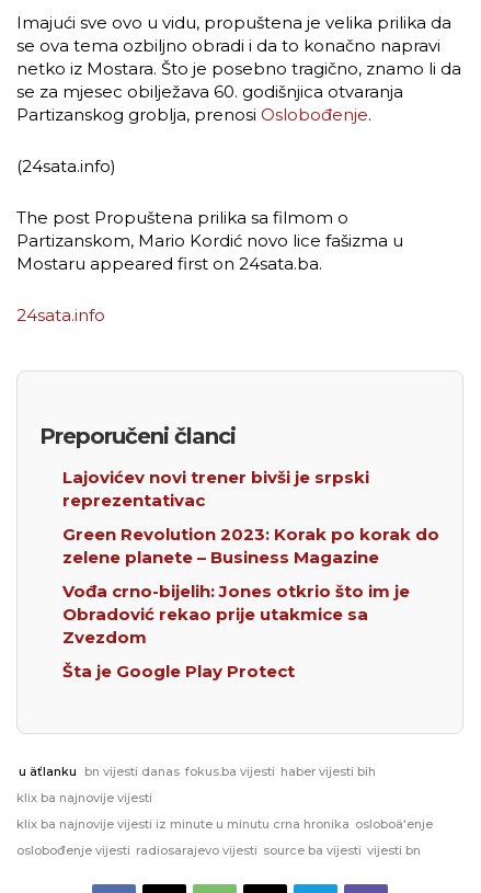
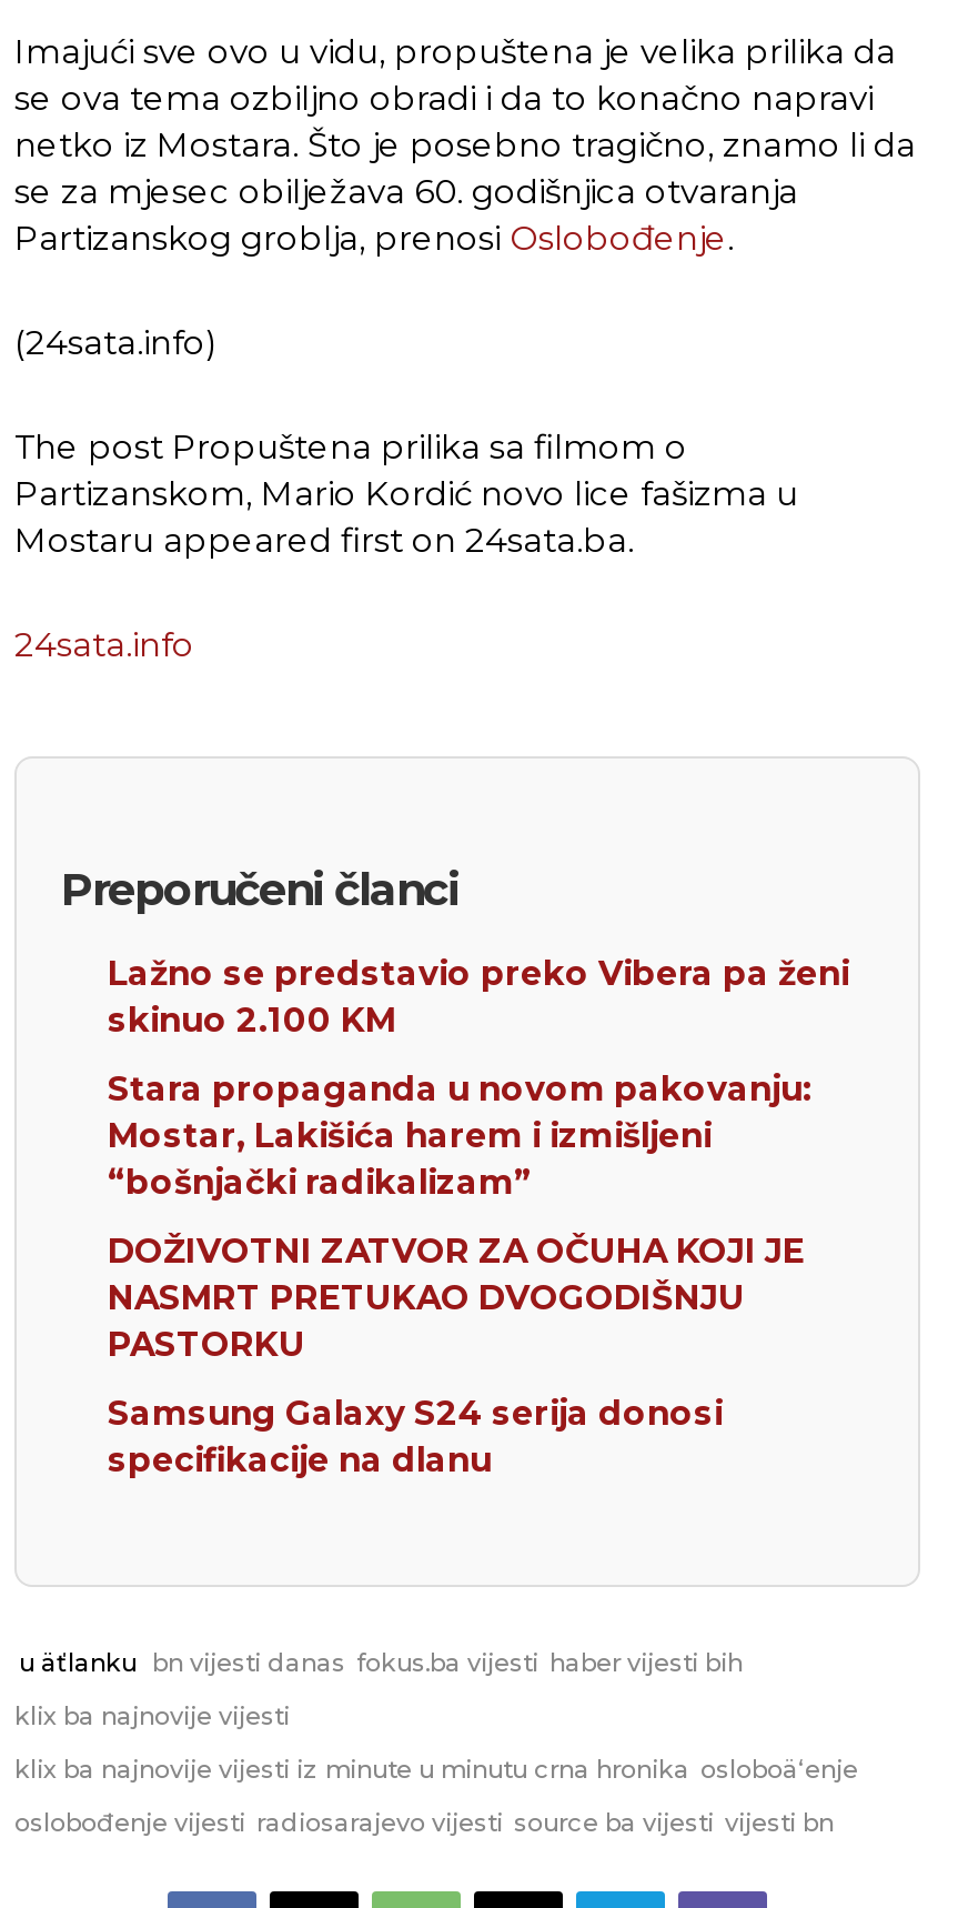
- Lajovićev novi trener bivši je srpski
- reprezentativac
+ Lažno se predstavio preko Vibera pa ženi
+ skinuo 2.100 KM

- Green Revolution 2023: Korak po korak do
- zelene planete – Business Magazine
+ Stara propaganda u novom pakovanju:
+ Mostar, Lakišića harem i izmišljeni
+ “bošnjački radikalizam”

- Vođa crno-bijelih: Jones otkrio što im je
- Obradović rekao prije utakmice sa
- Zvezdom
+ DOŽIVOTNI ZATVOR ZA OČUHA KOJI JE
+ NASMRT PRETUKAO DVOGODIŠNJU
+ PASTORKU

- Šta je Google Play Protect
+ Samsung Galaxy S24 serija donosi
+ specifikacije na dlanu
